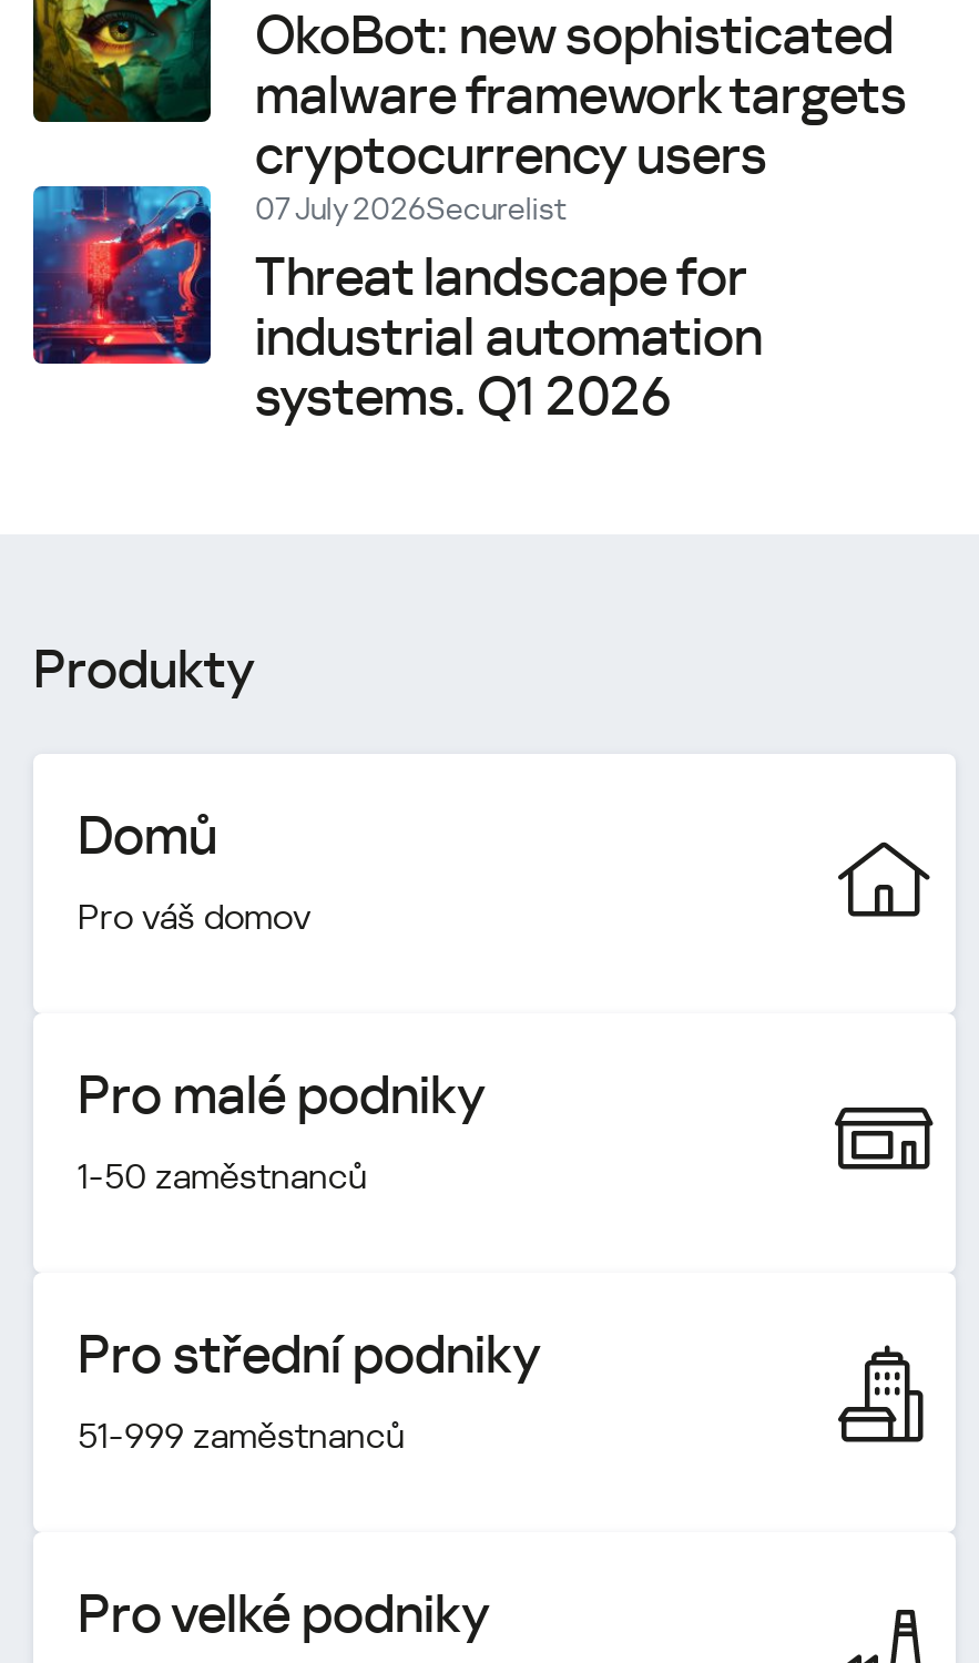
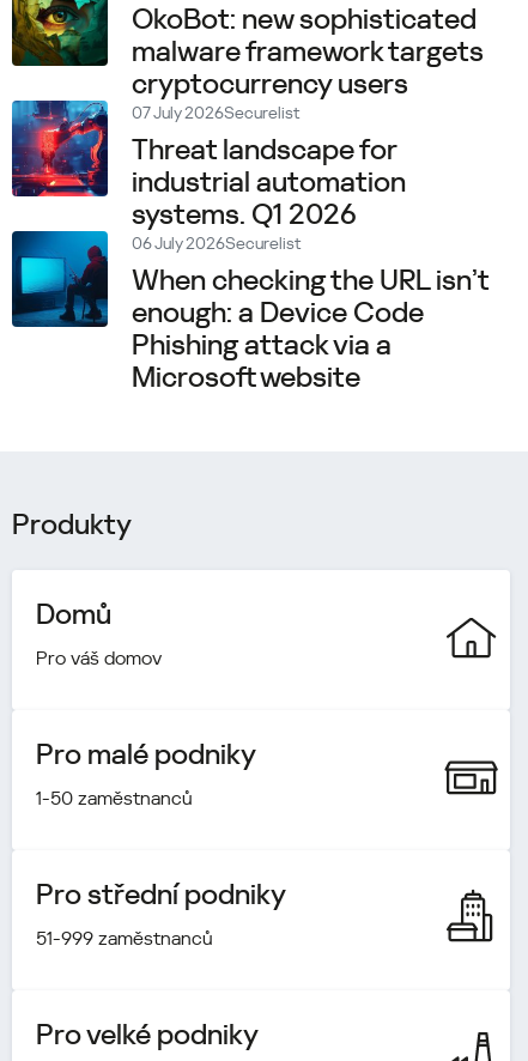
+ [image]
+ 06 July 2026Securelist
+ When checking the URL isn’t
+ enough: a Device Code
+ Phishing attack via a
+ Microsoft website
